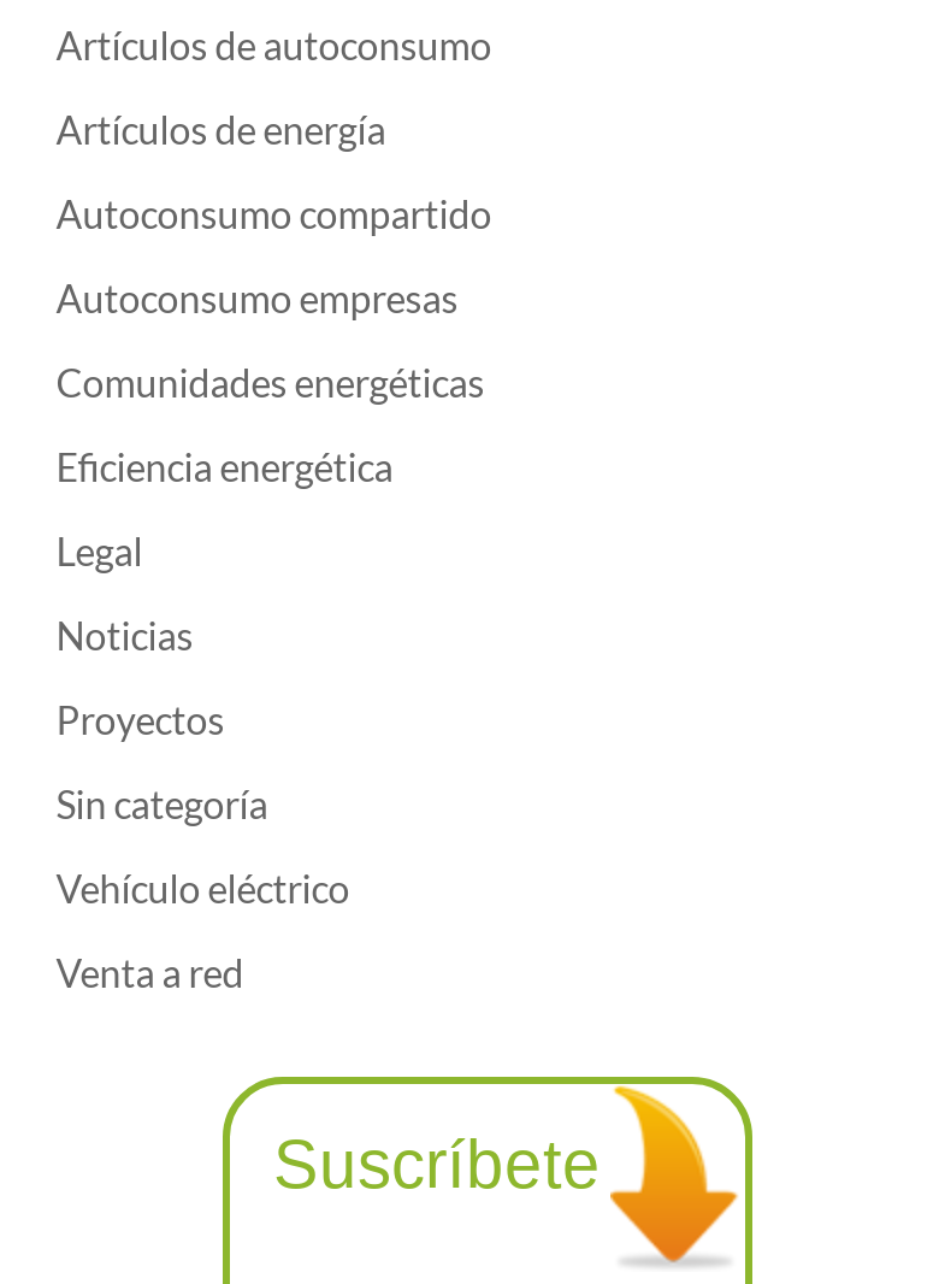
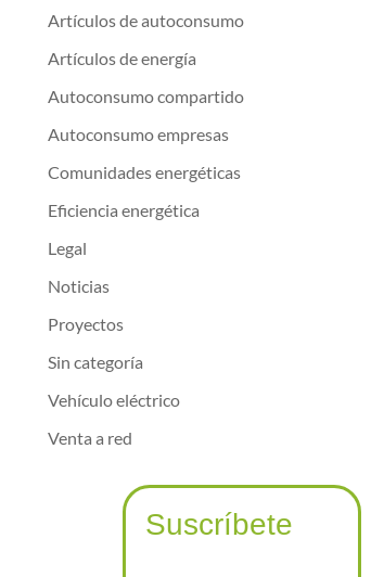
- [image]
